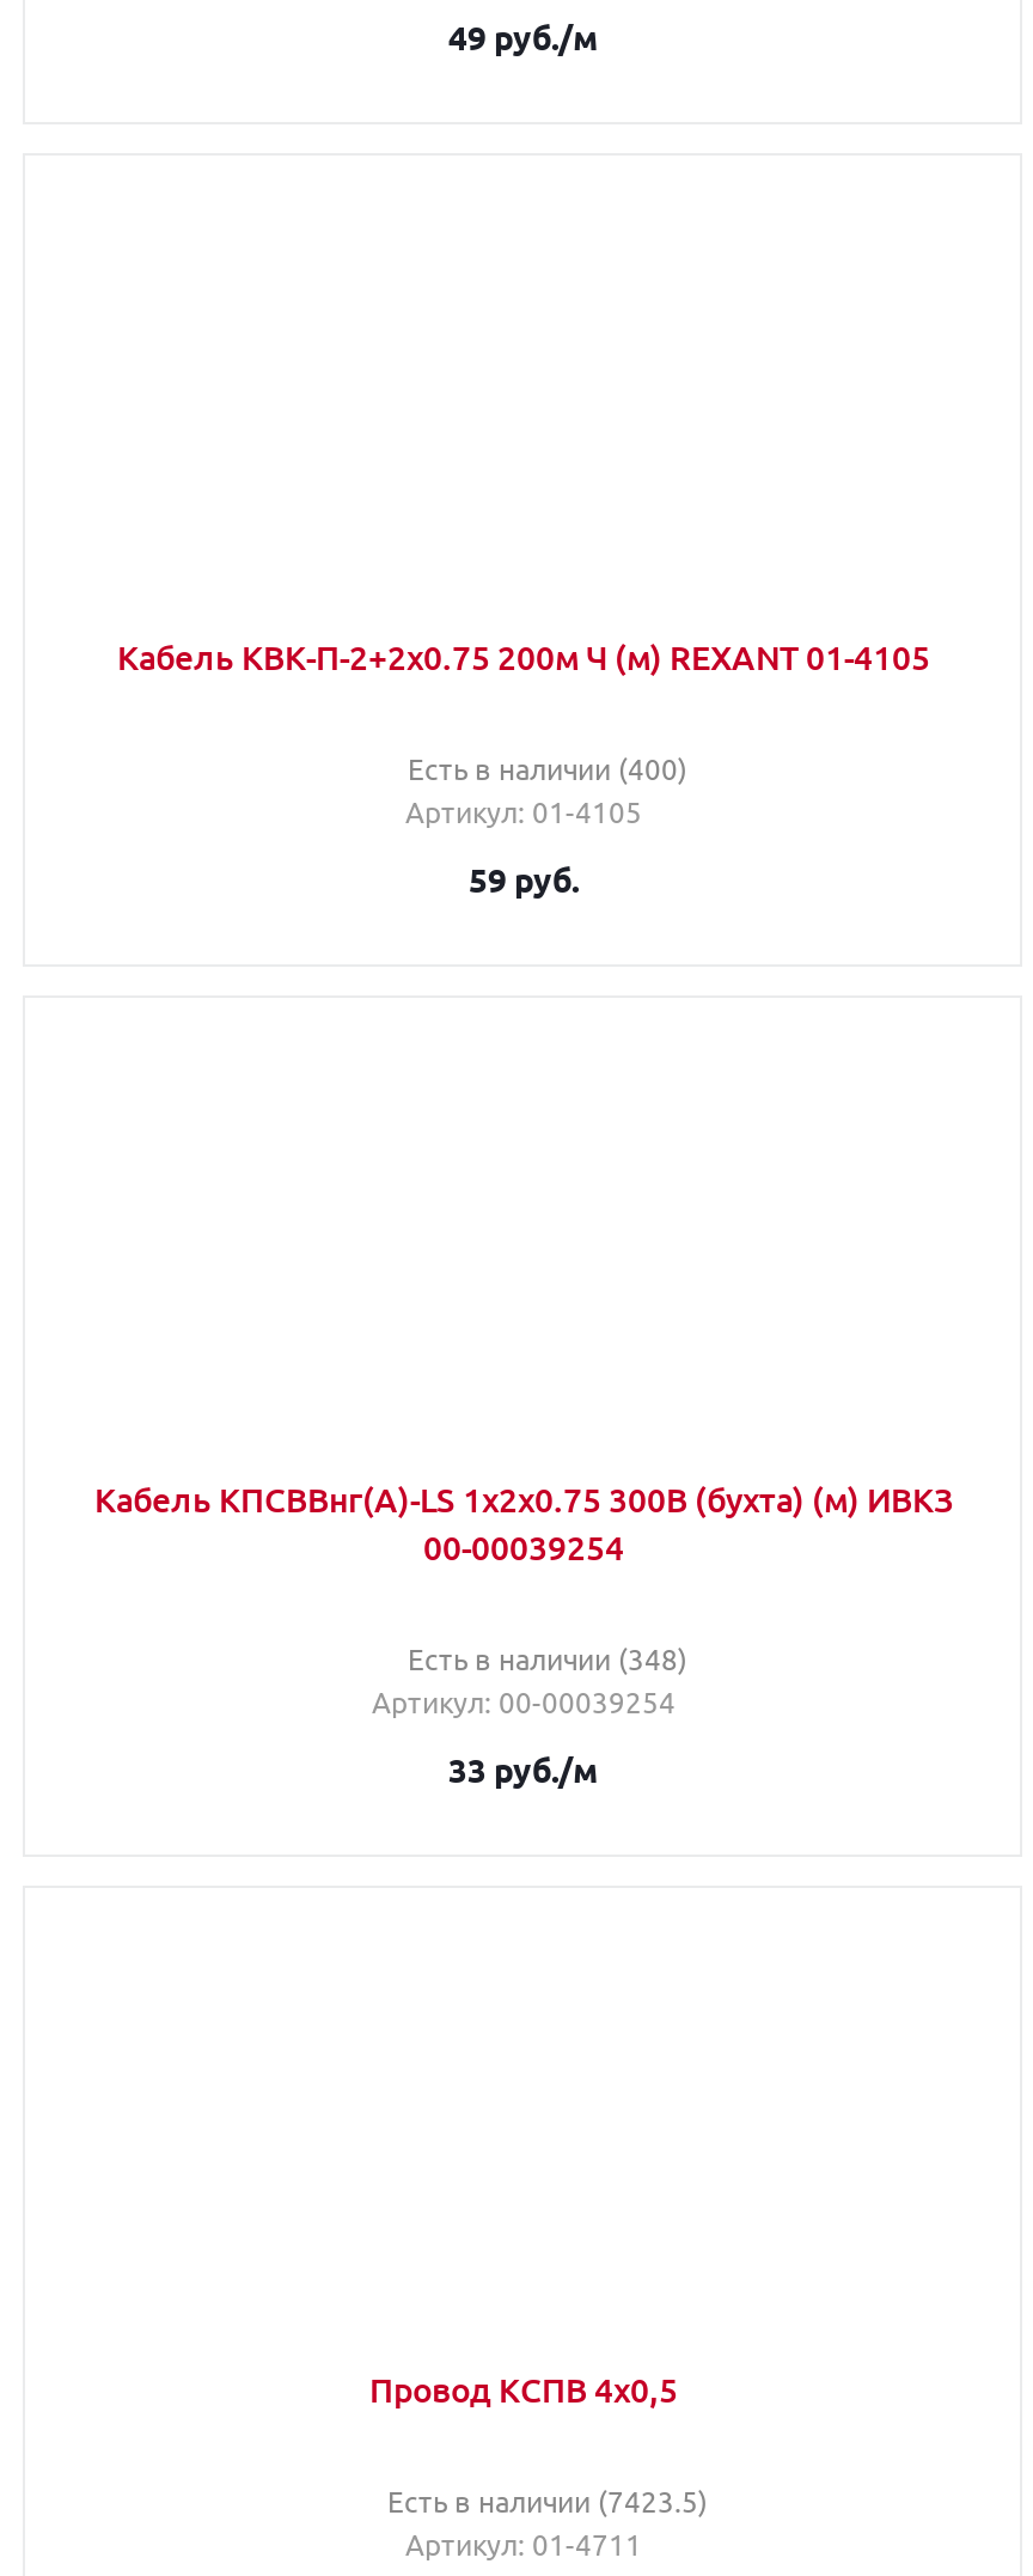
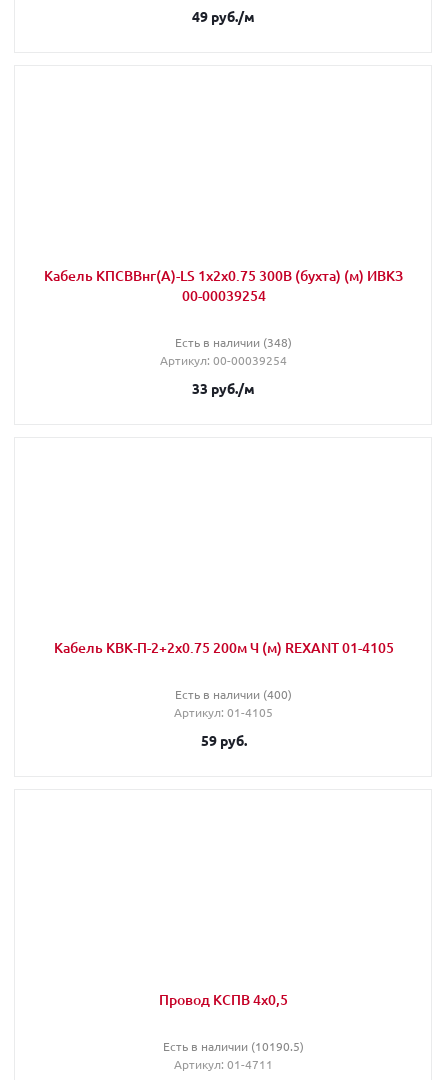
moved down: Кабель КВК-П-2+2х0.75 200м Ч (м) REXANT 01-4105 | Есть в наличии (400) | Артикул: 01-4105 | 59 руб.

moved up: 00-00039254 | Есть в наличии (348) | Артикул: 00-00039254 | 33 руб./м

- Есть в наличии (7423.5)
+ Есть в наличии (10190.5)
